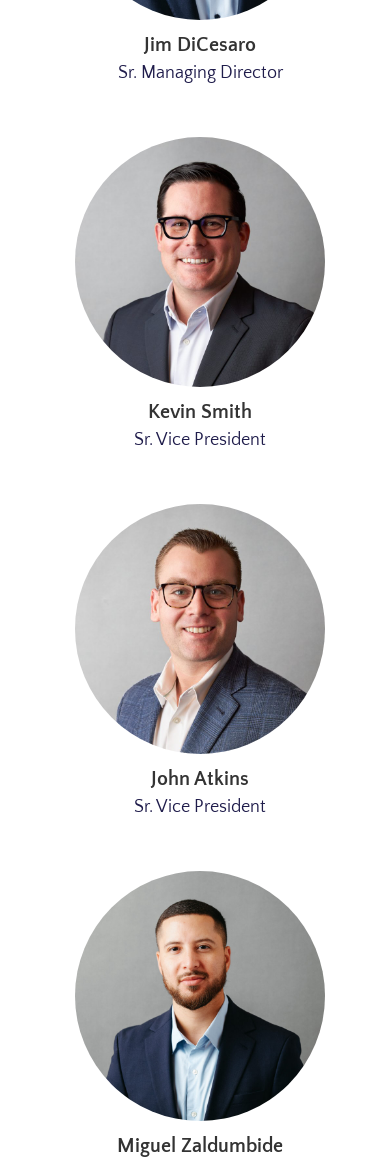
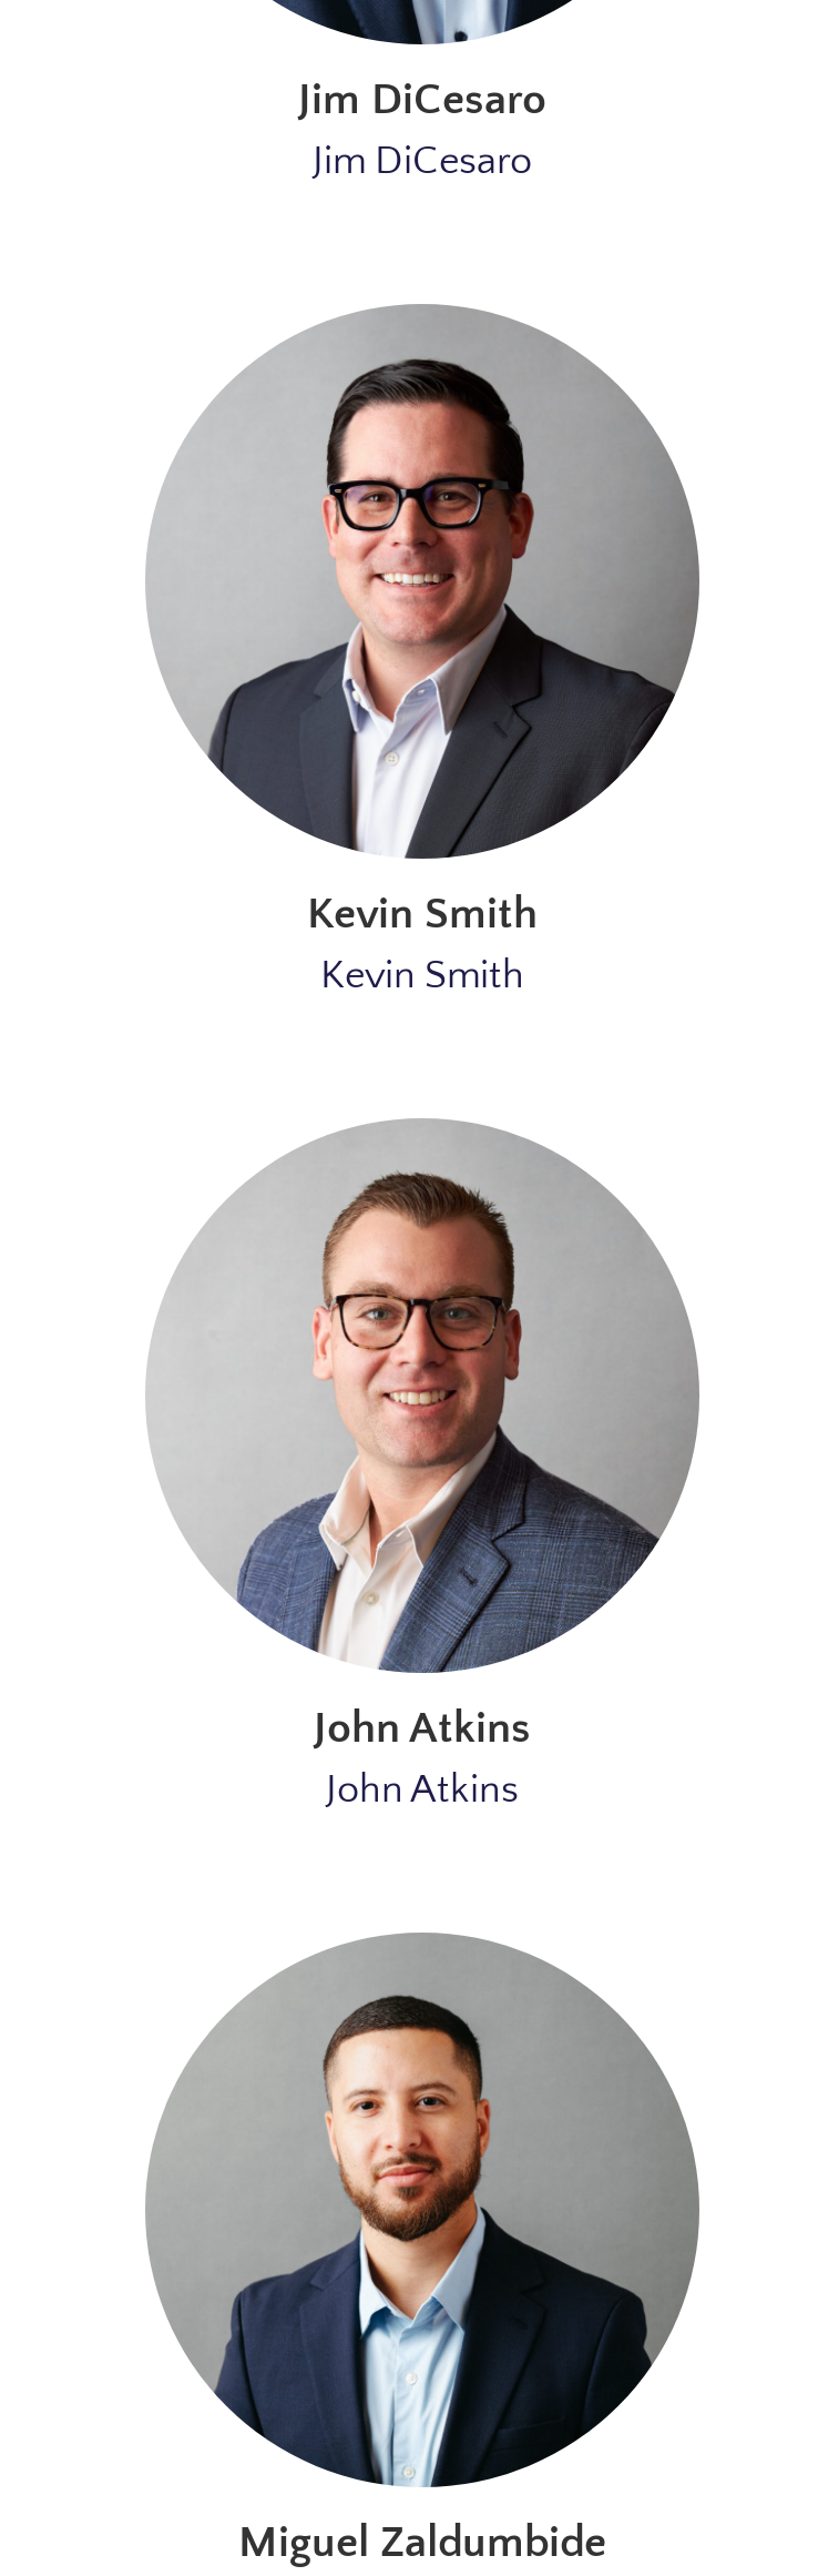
- Sr. Managing Director
+ Jim DiCesaro

- Sr. Vice President
+ Kevin Smith

- Sr. Vice President
+ John Atkins
